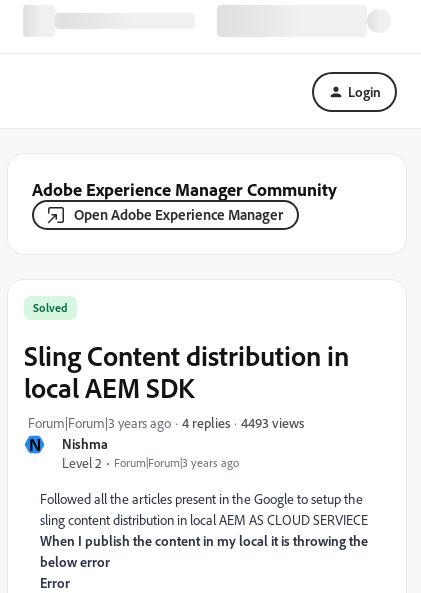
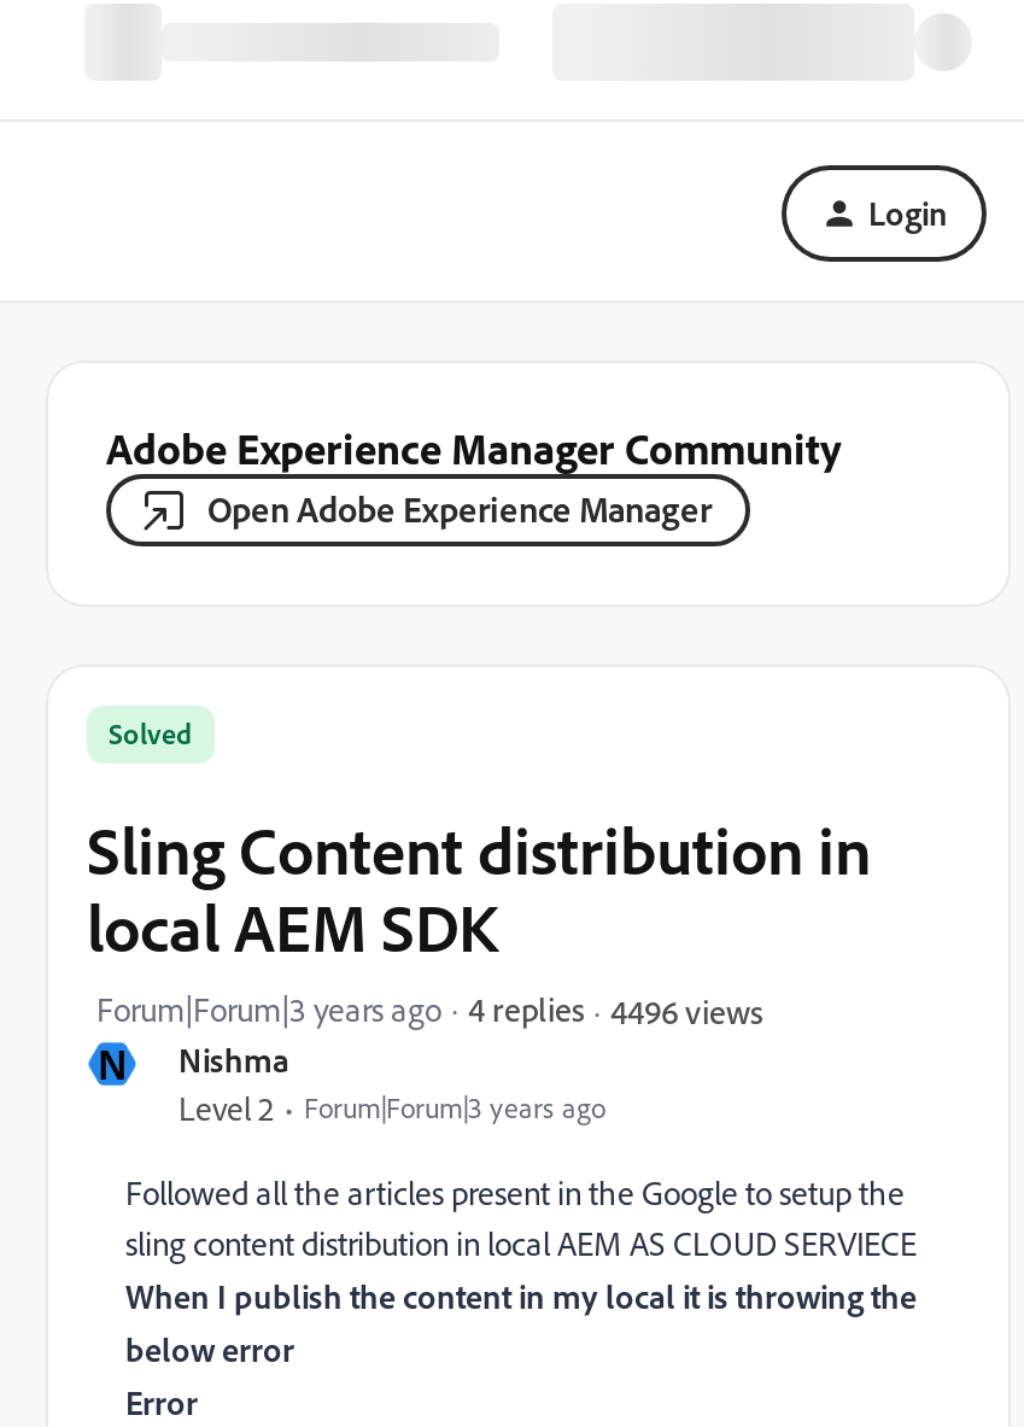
- 4493 views
+ 4496 views
